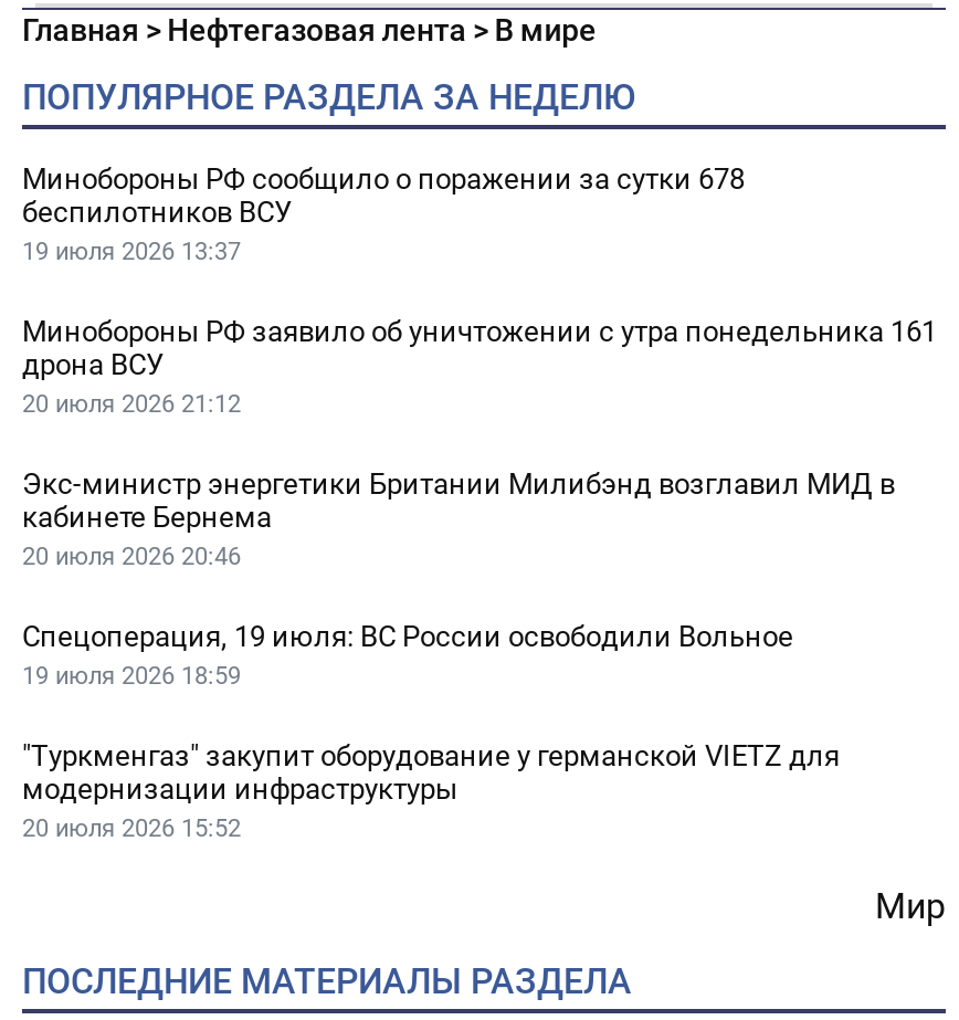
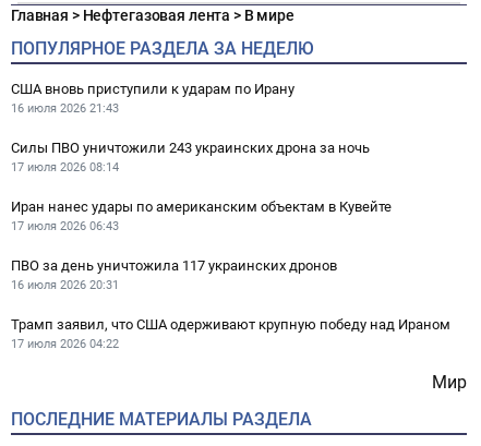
- Минобороны РФ сообщило о поражении за сутки 678
- беспилотников ВСУ
- 19 июля 2026 13:37
+ США вновь приступили к ударам по Ирану
+ 16 июля 2026 21:43

- Минобороны РФ заявило об уничтожении с утра понедельника 161
- дрона ВСУ
- 20 июля 2026 21:12
+ Силы ПВО уничтожили 243 украинских дрона за ночь
+ 17 июля 2026 08:14

- Экс-министр энергетики Британии Милибэнд возглавил МИД в
- кабинете Бернема
- 20 июля 2026 20:46
+ Иран нанес удары по американским объектам в Кувейте
+ 17 июля 2026 06:43

- Спецоперация, 19 июля: ВС России освободили Вольное
- 19 июля 2026 18:59
+ ПВО за день уничтожила 117 украинских дронов
+ 16 июля 2026 20:31

- "Туркменгаз" закупит оборудование у германской VIETZ для
- модернизации инфраструктуры
- 20 июля 2026 15:52
+ Трамп заявил, что США одерживают крупную победу над Ираном
+ 17 июля 2026 04:22
